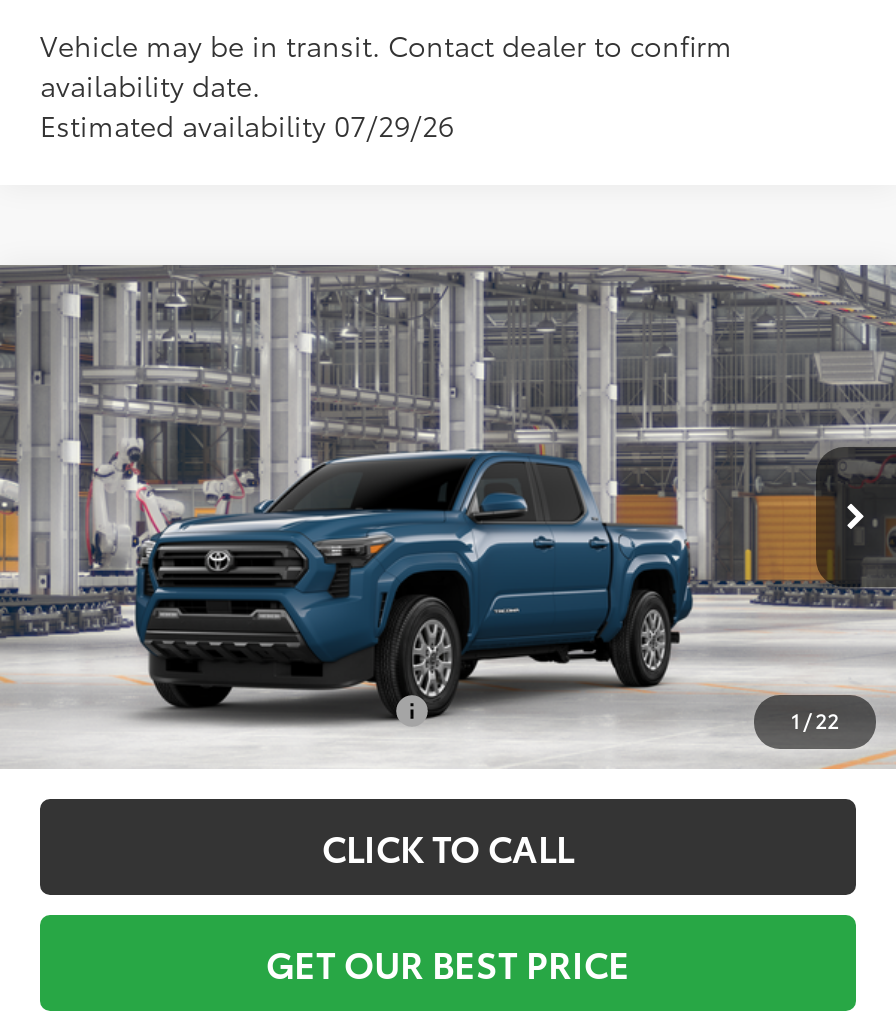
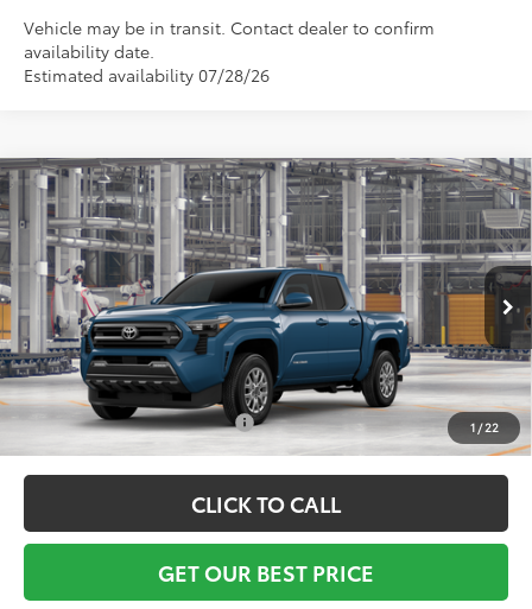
- Estimated availability 07/29/26
+ Estimated availability 07/28/26
